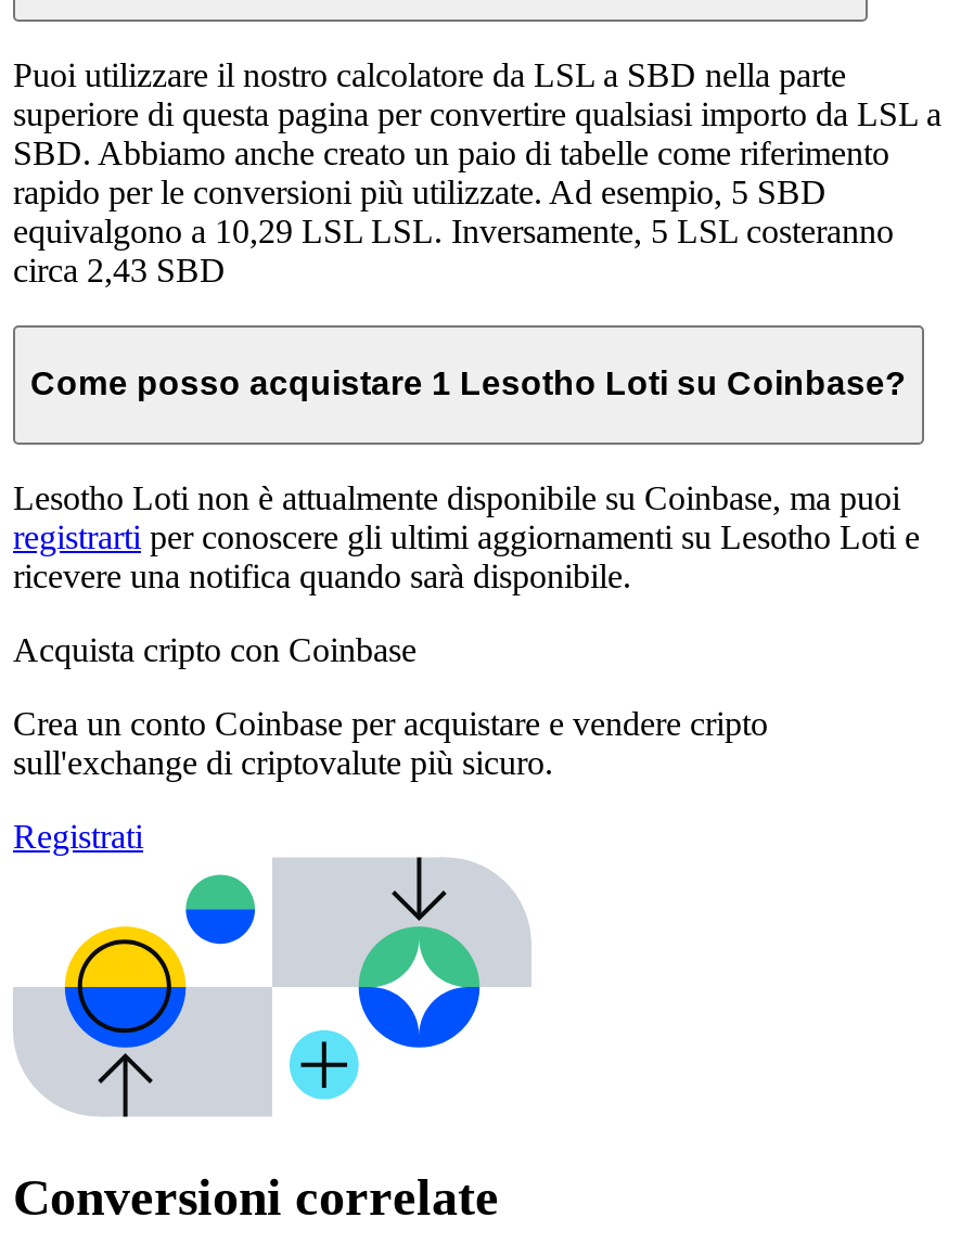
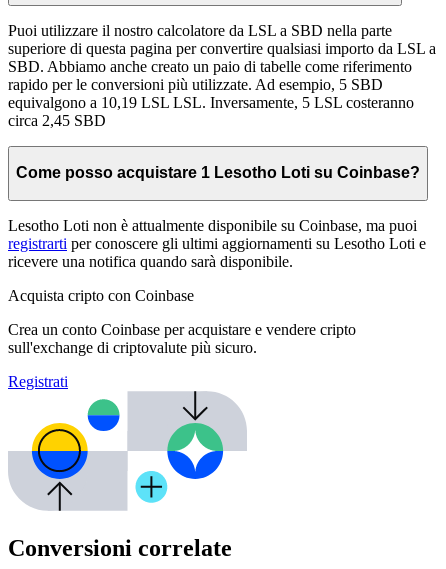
- equivalgono a 10,29 LSL LSL. Inversamente, 5 LSL costeranno
+ equivalgono a 10,19 LSL LSL. Inversamente, 5 LSL costeranno

- circa 2,43 SBD
+ circa 2,45 SBD
